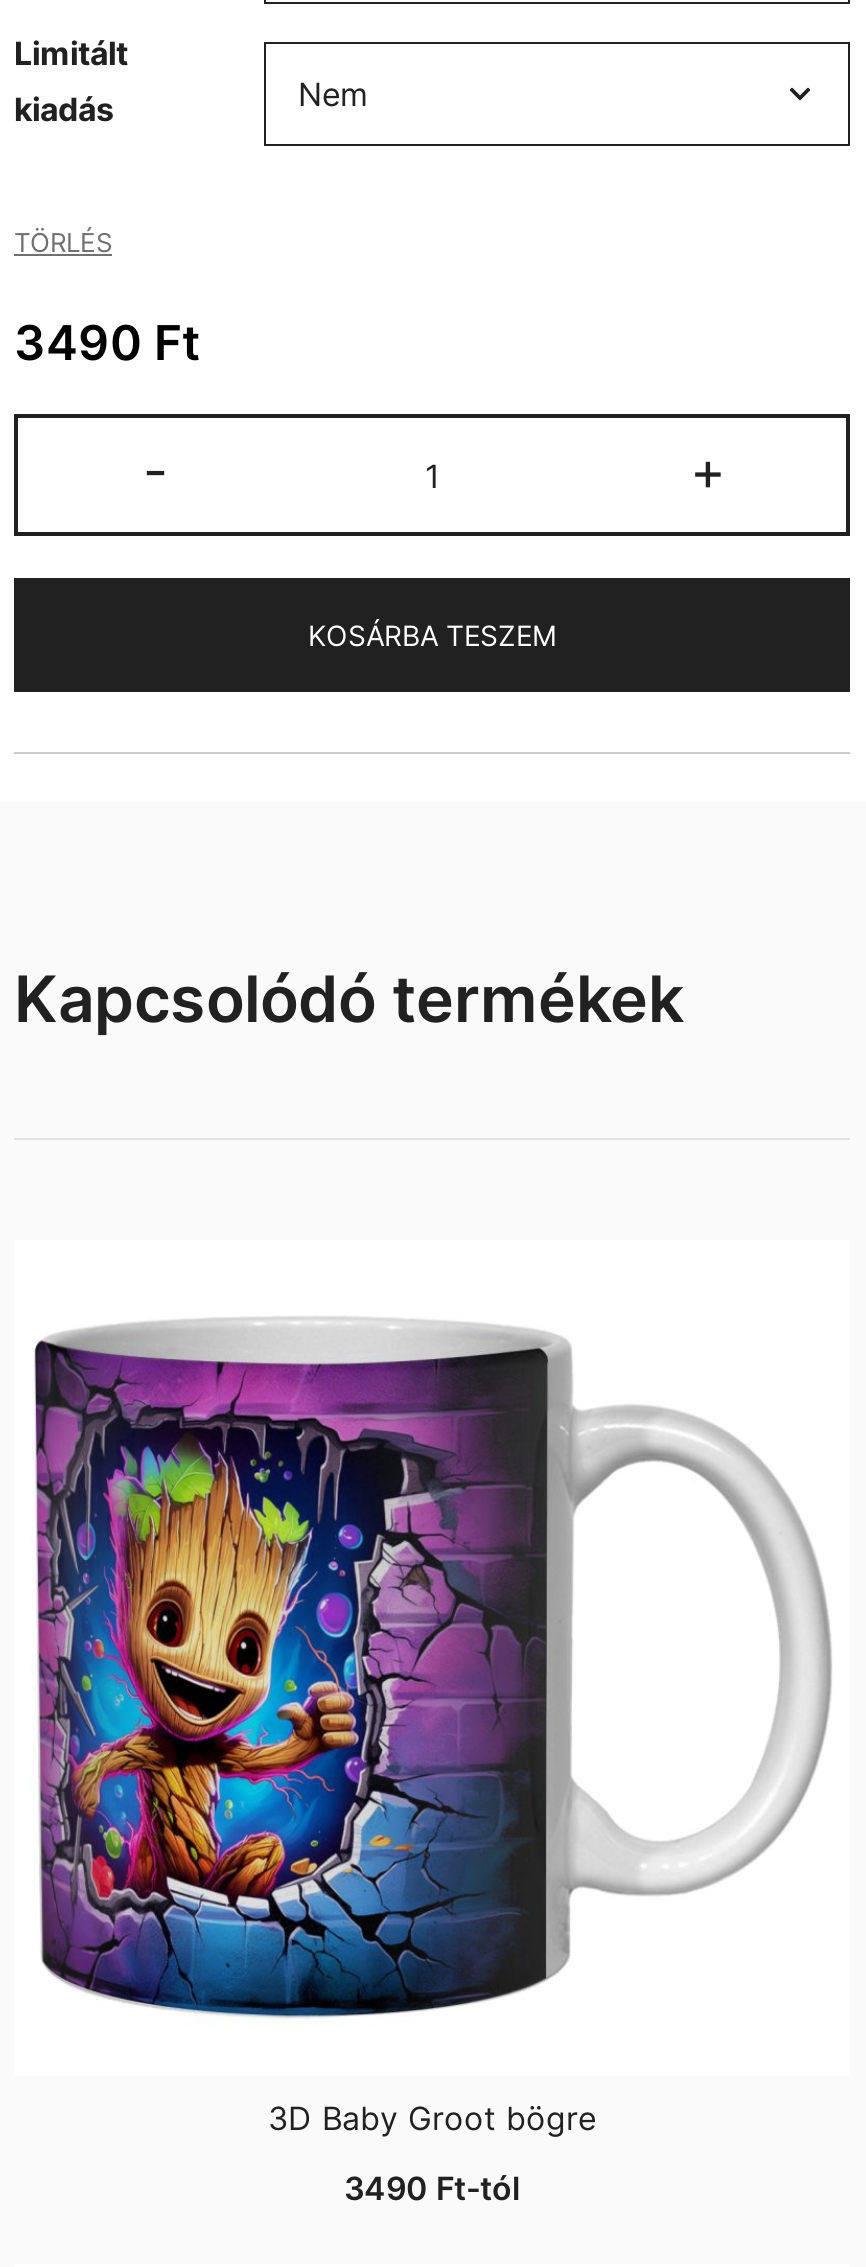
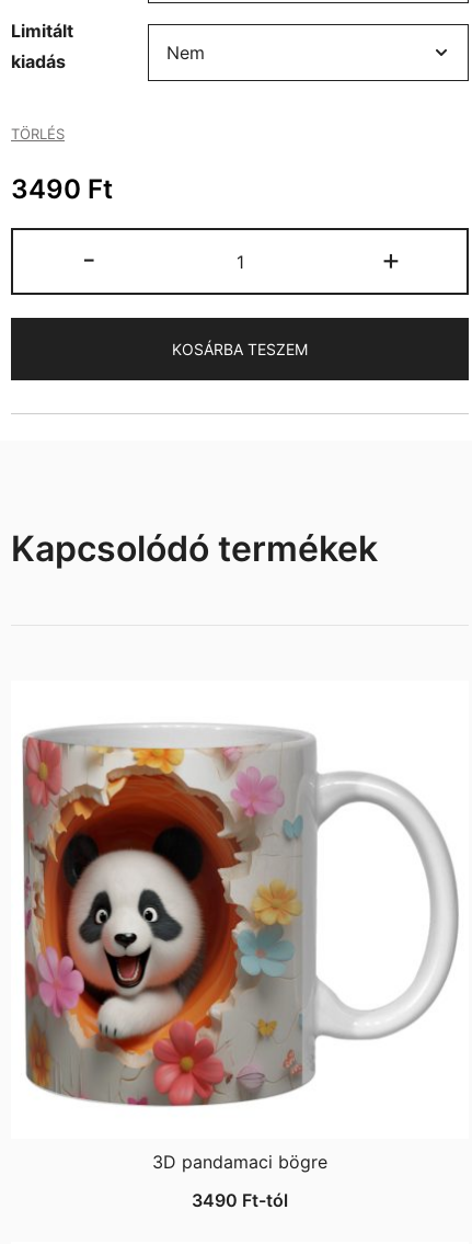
- [image]
+ [image]

- 3D Baby Groot bögre
+ 3D pandamaci bögre
